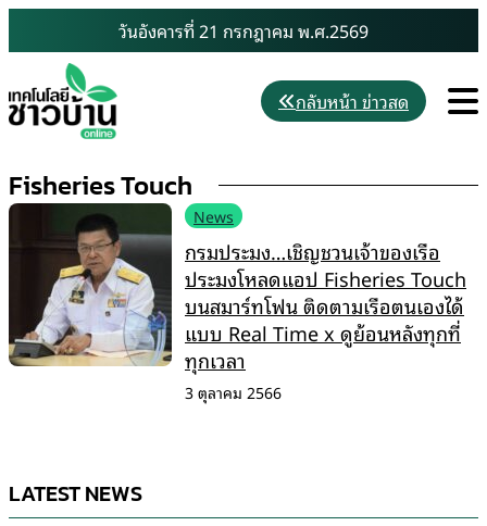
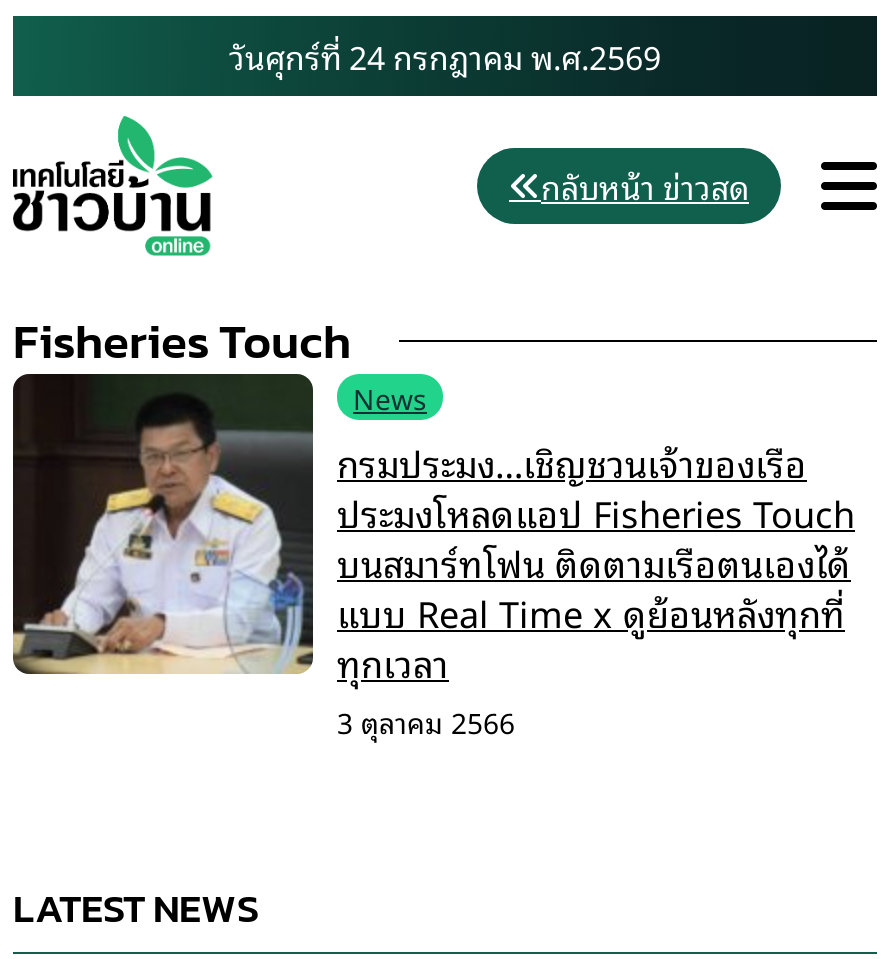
- วันอังคารที่ 21 กรกฎาคม พ.ศ.2569
+ วันศุกร์ที่ 24 กรกฎาคม พ.ศ.2569
